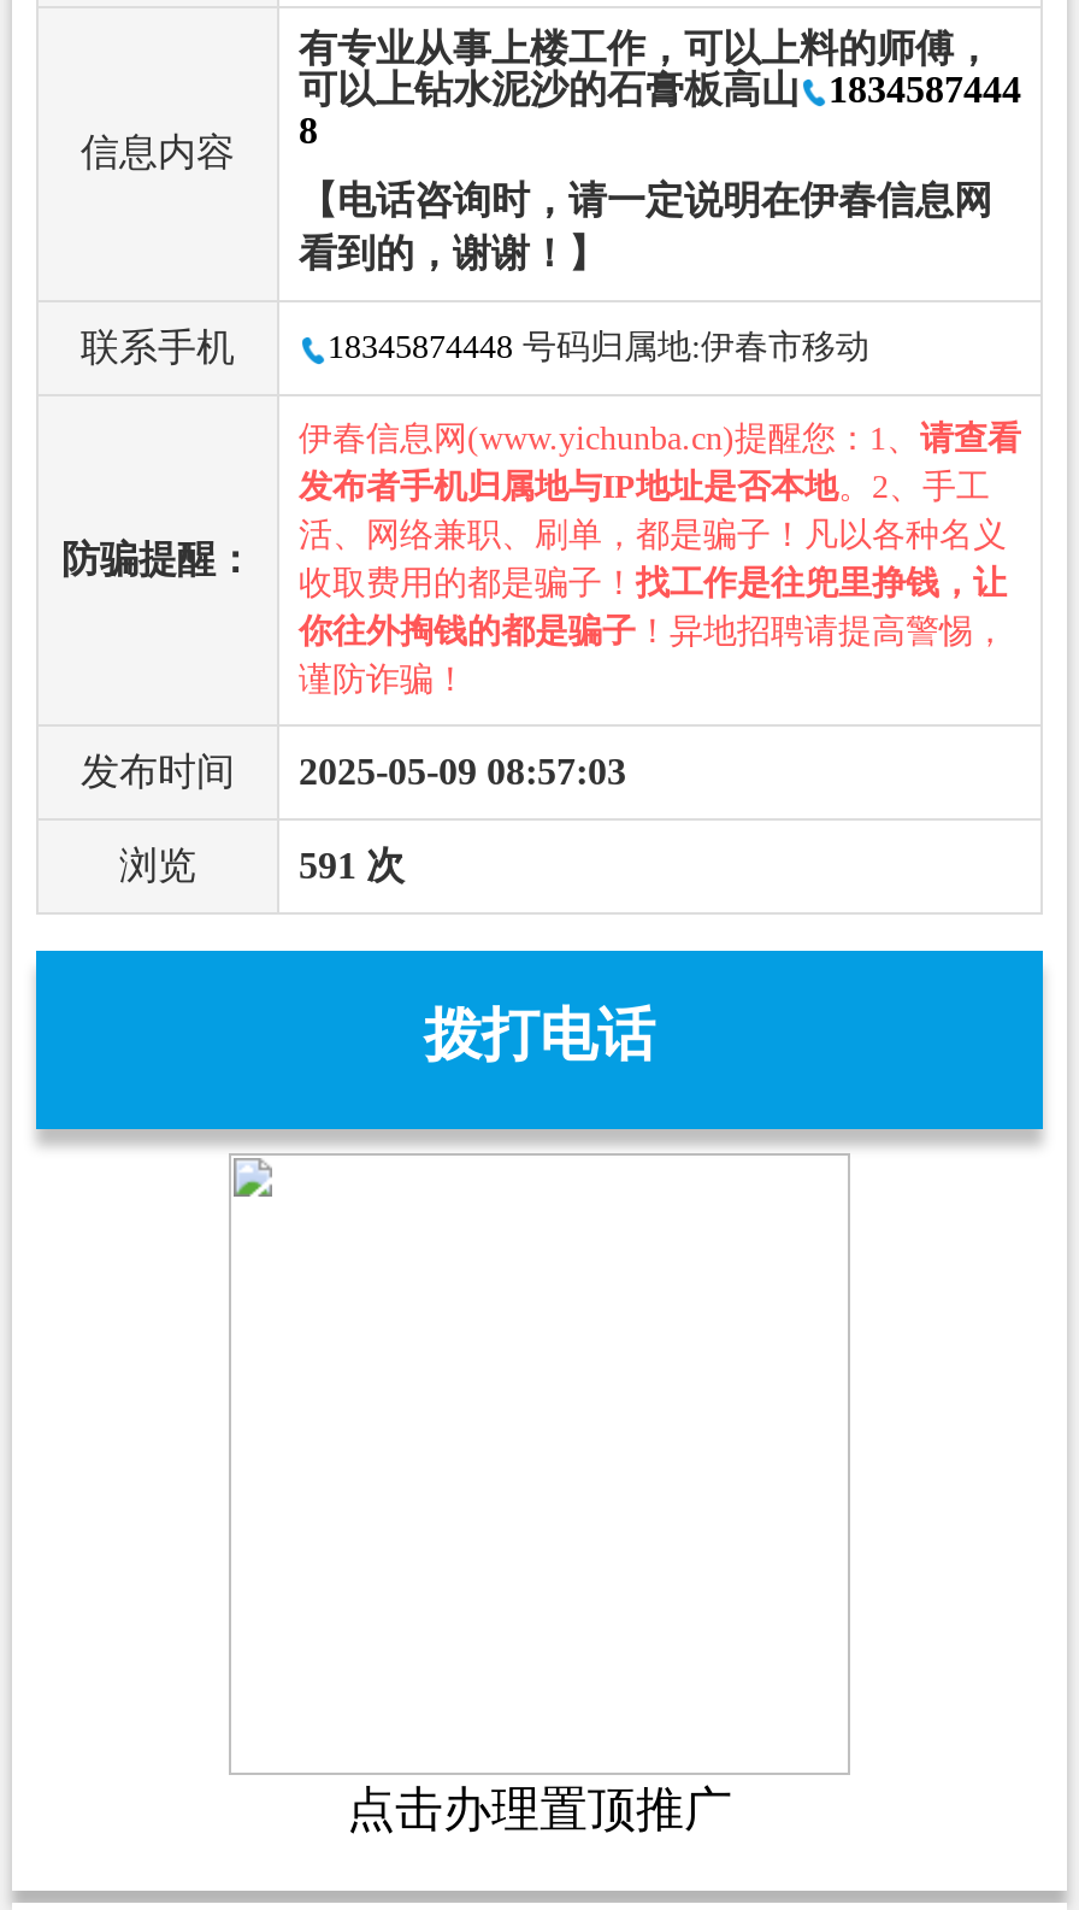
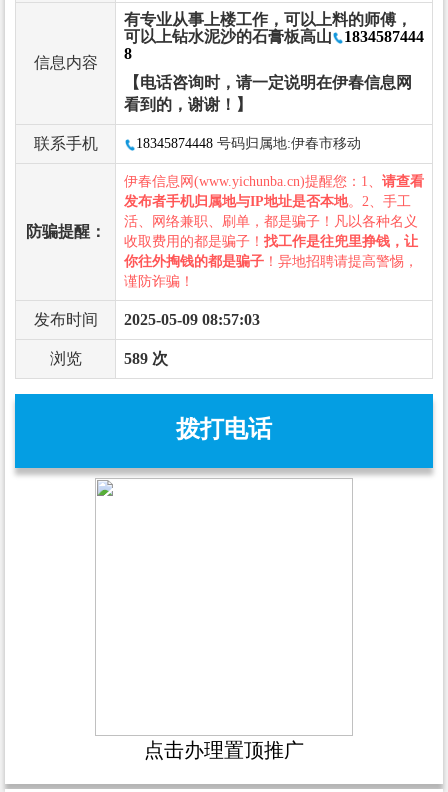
- 591 次
+ 589 次
